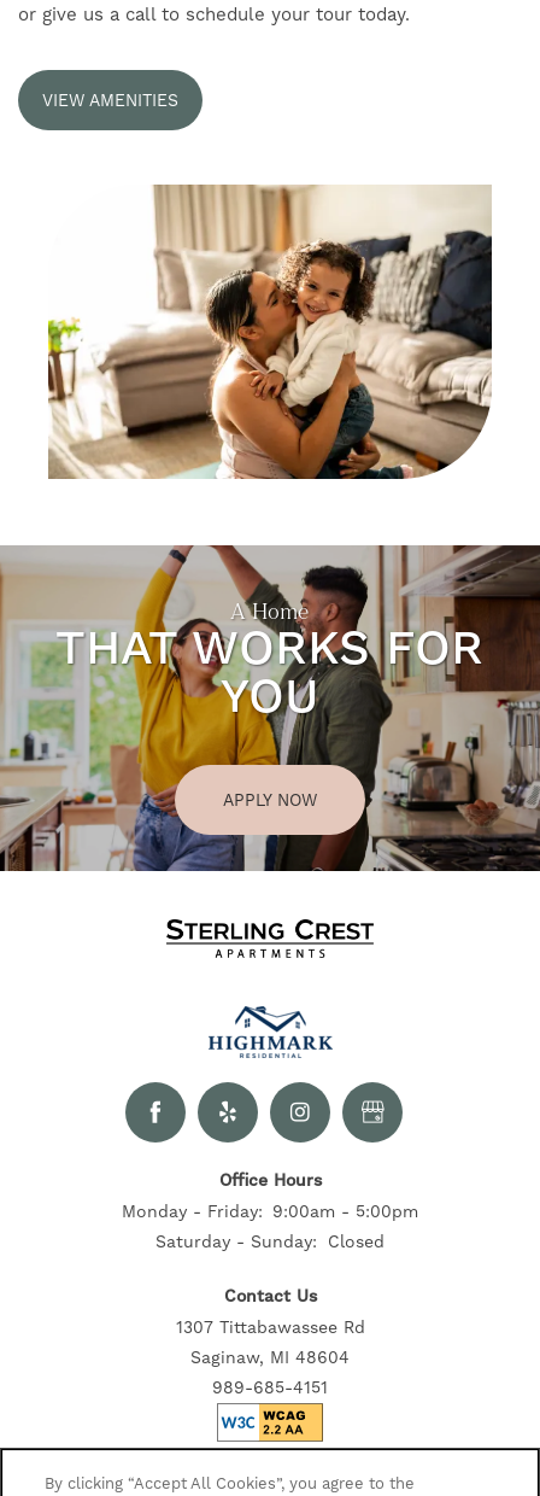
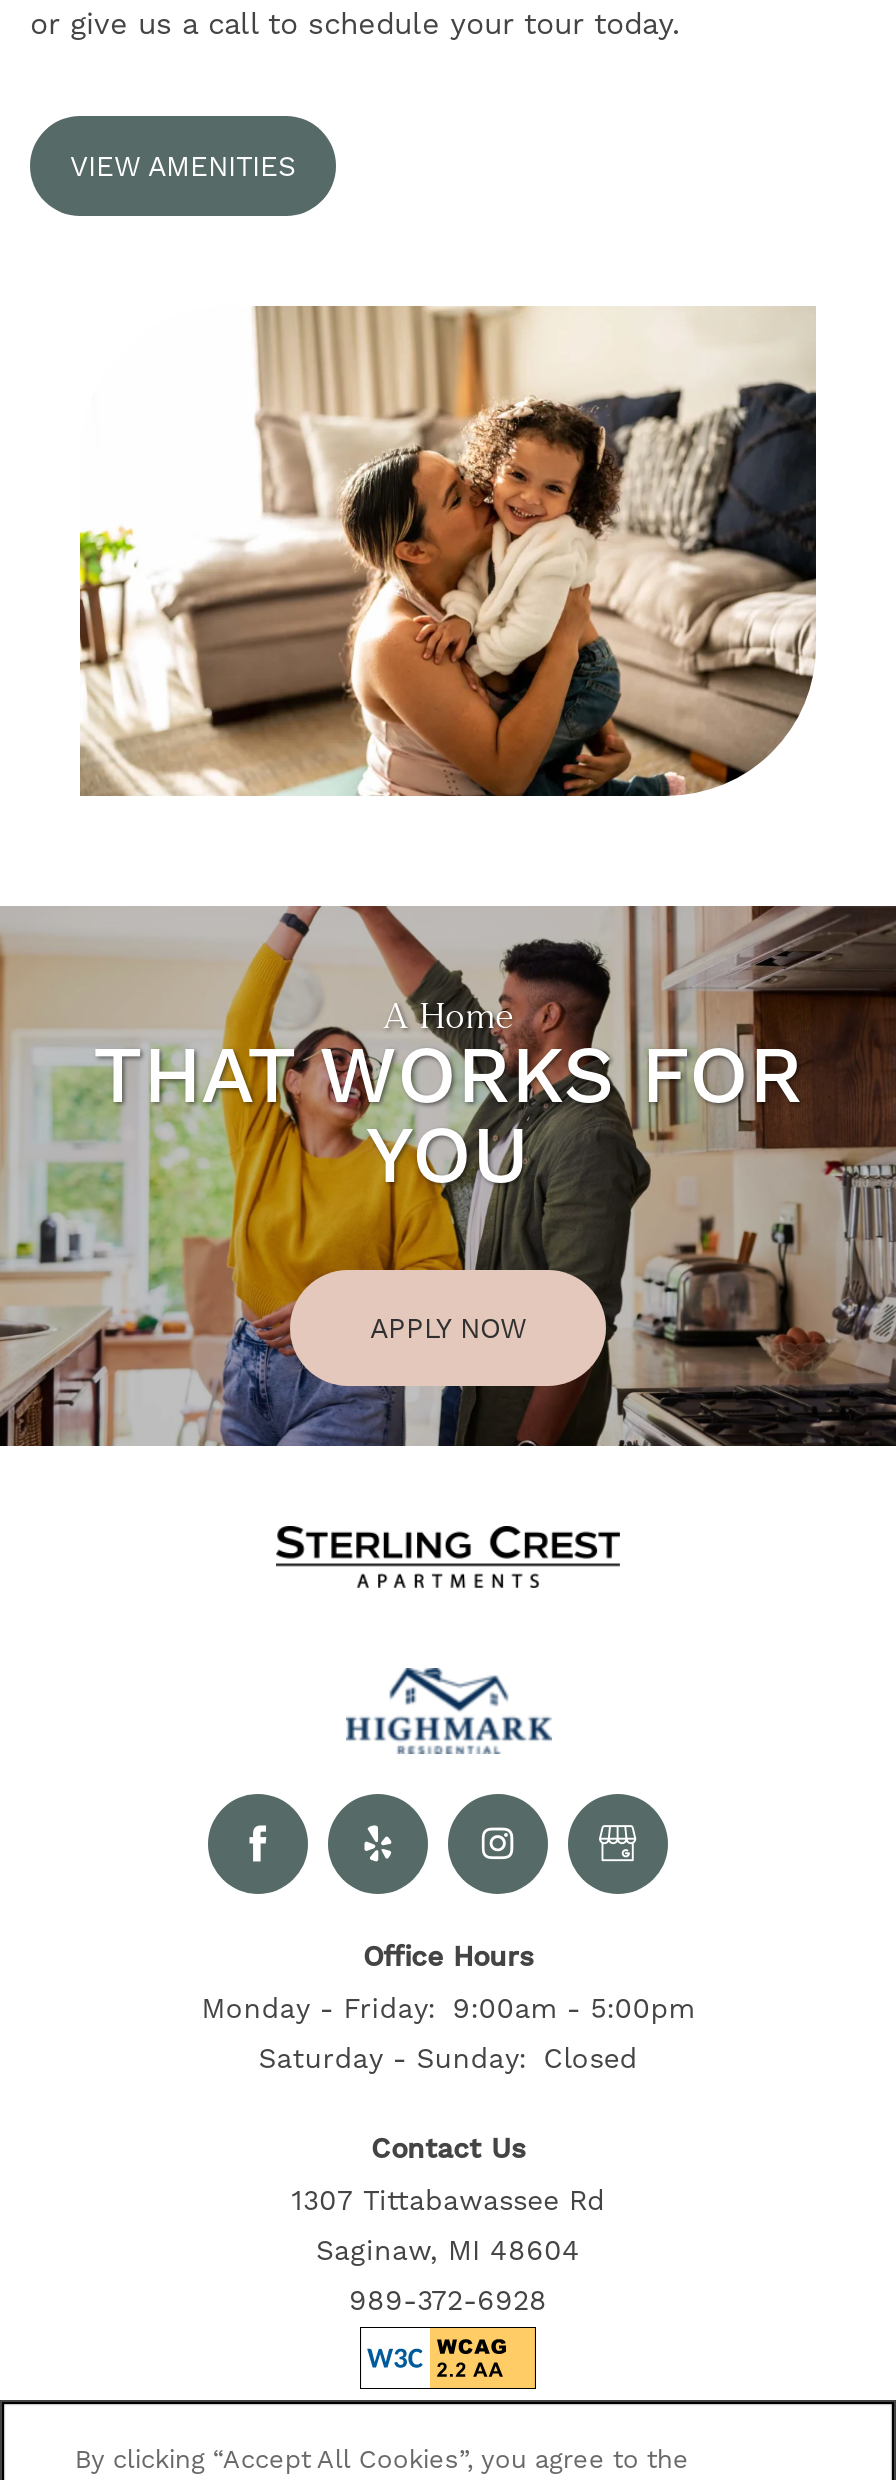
- 989-685-4151
+ 989-372-6928
